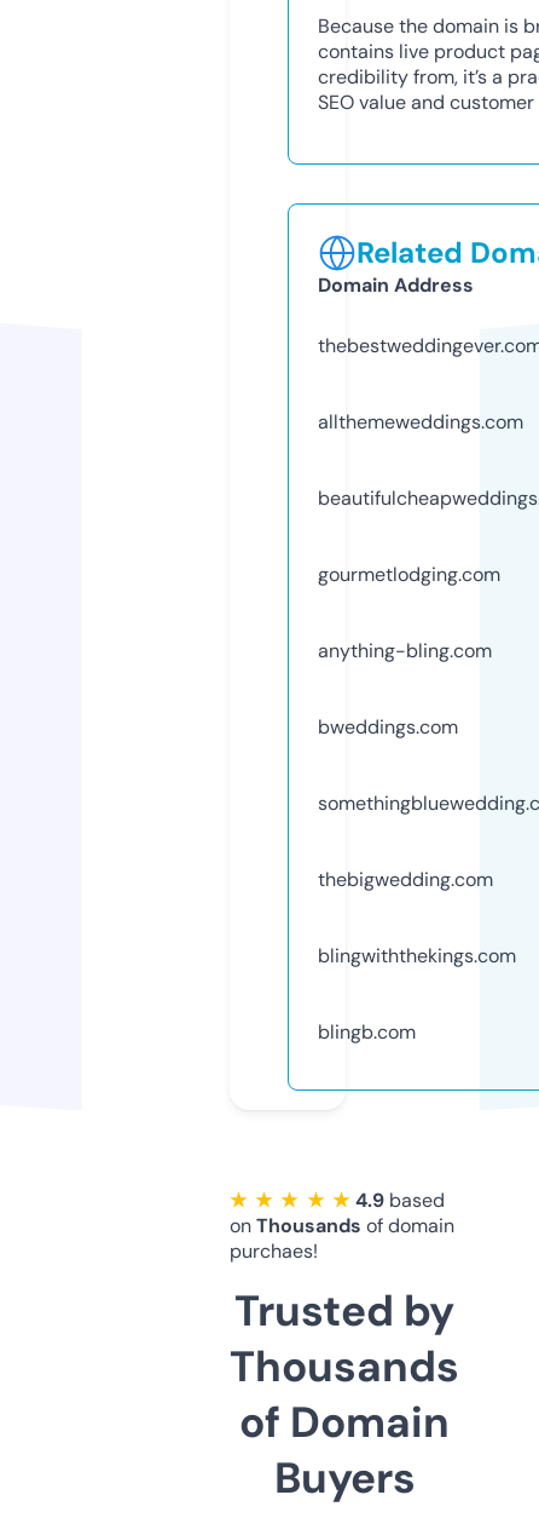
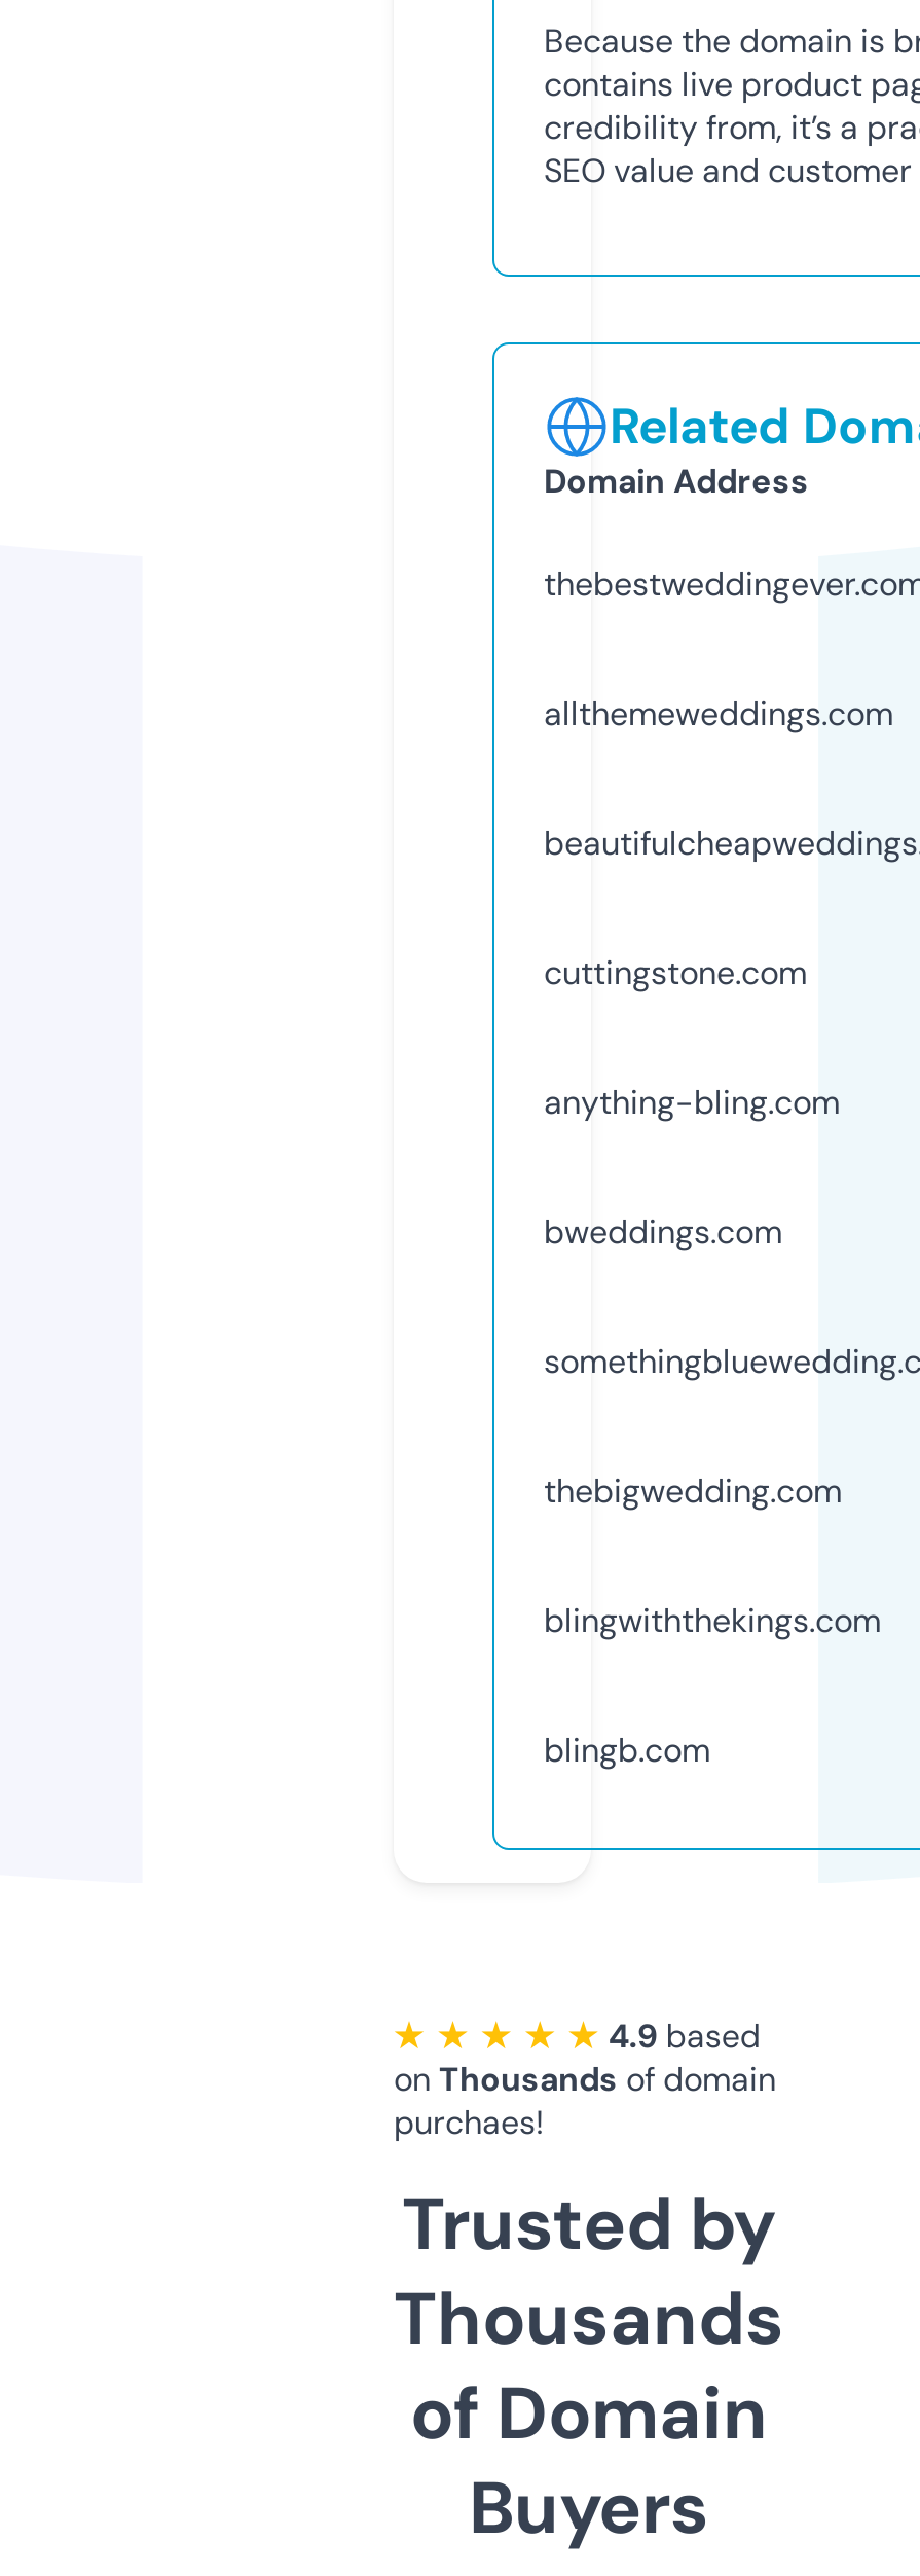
- gourmetlodging.com
+ cuttingstone.com
